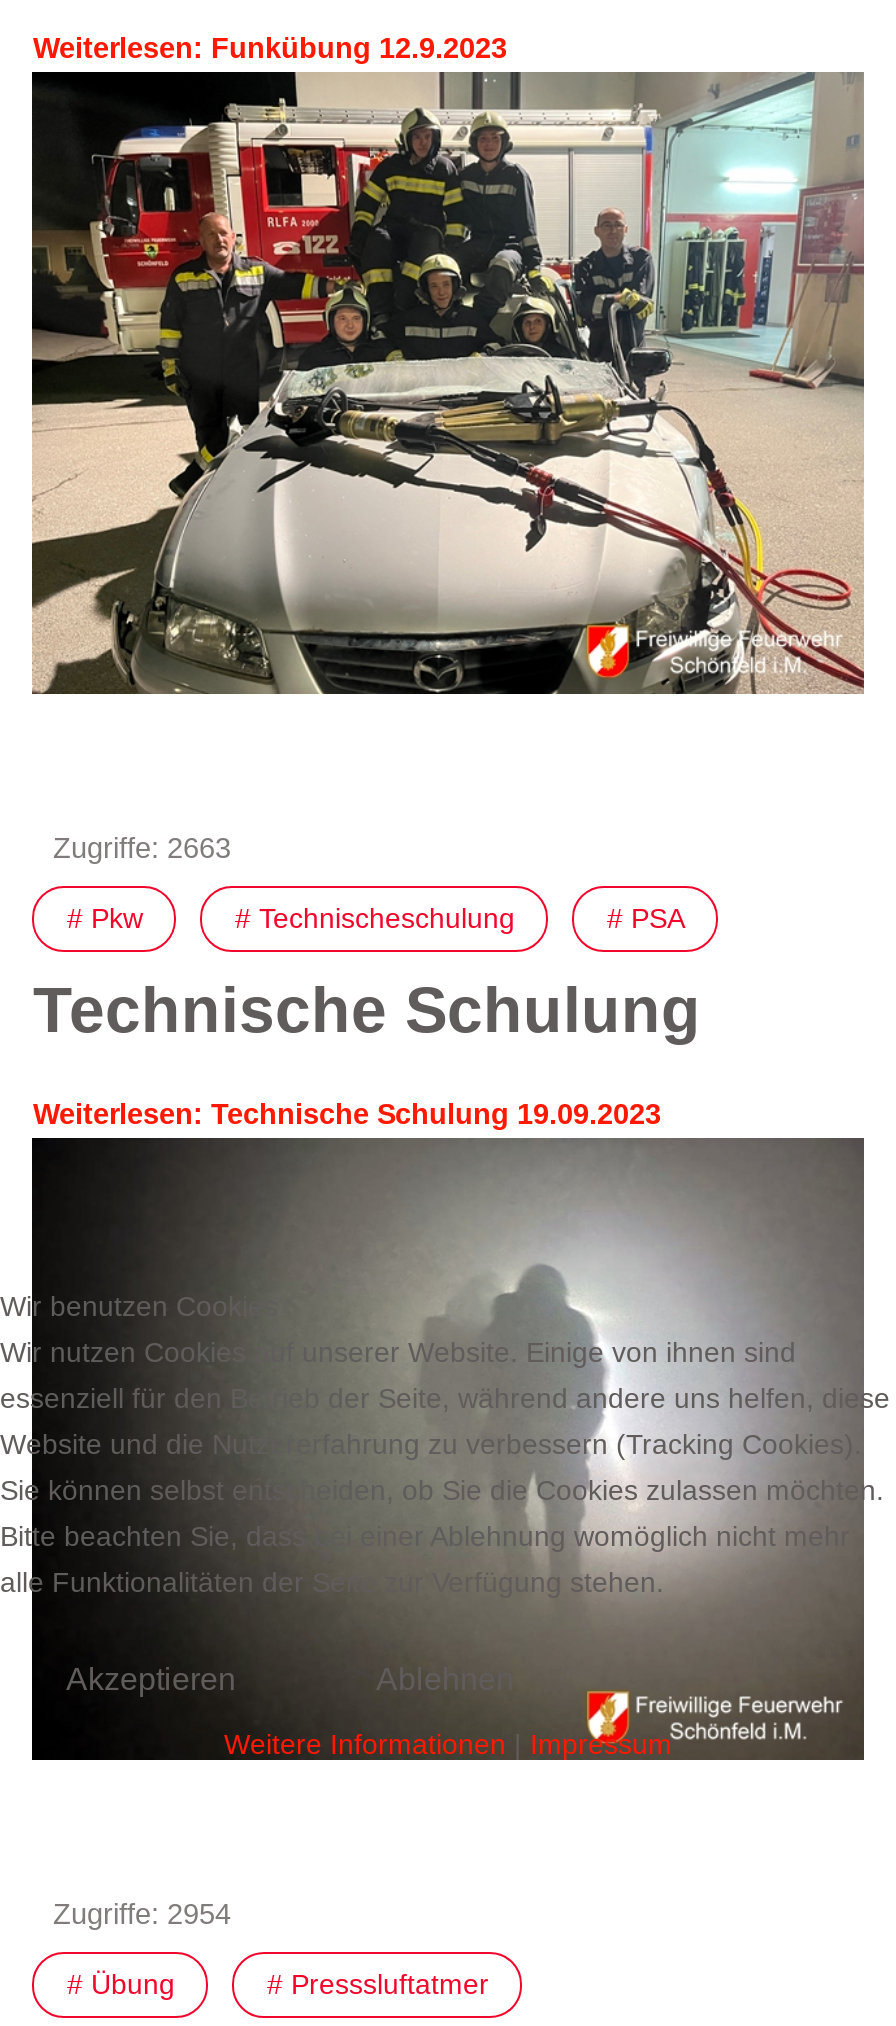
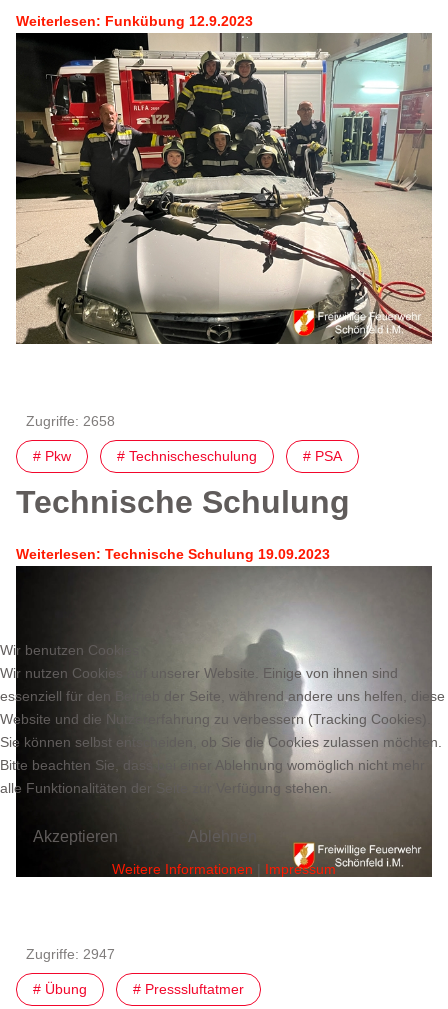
- Zugriffe: 2663
+ Zugriffe: 2658

- Zugriffe: 2954
+ Zugriffe: 2947
